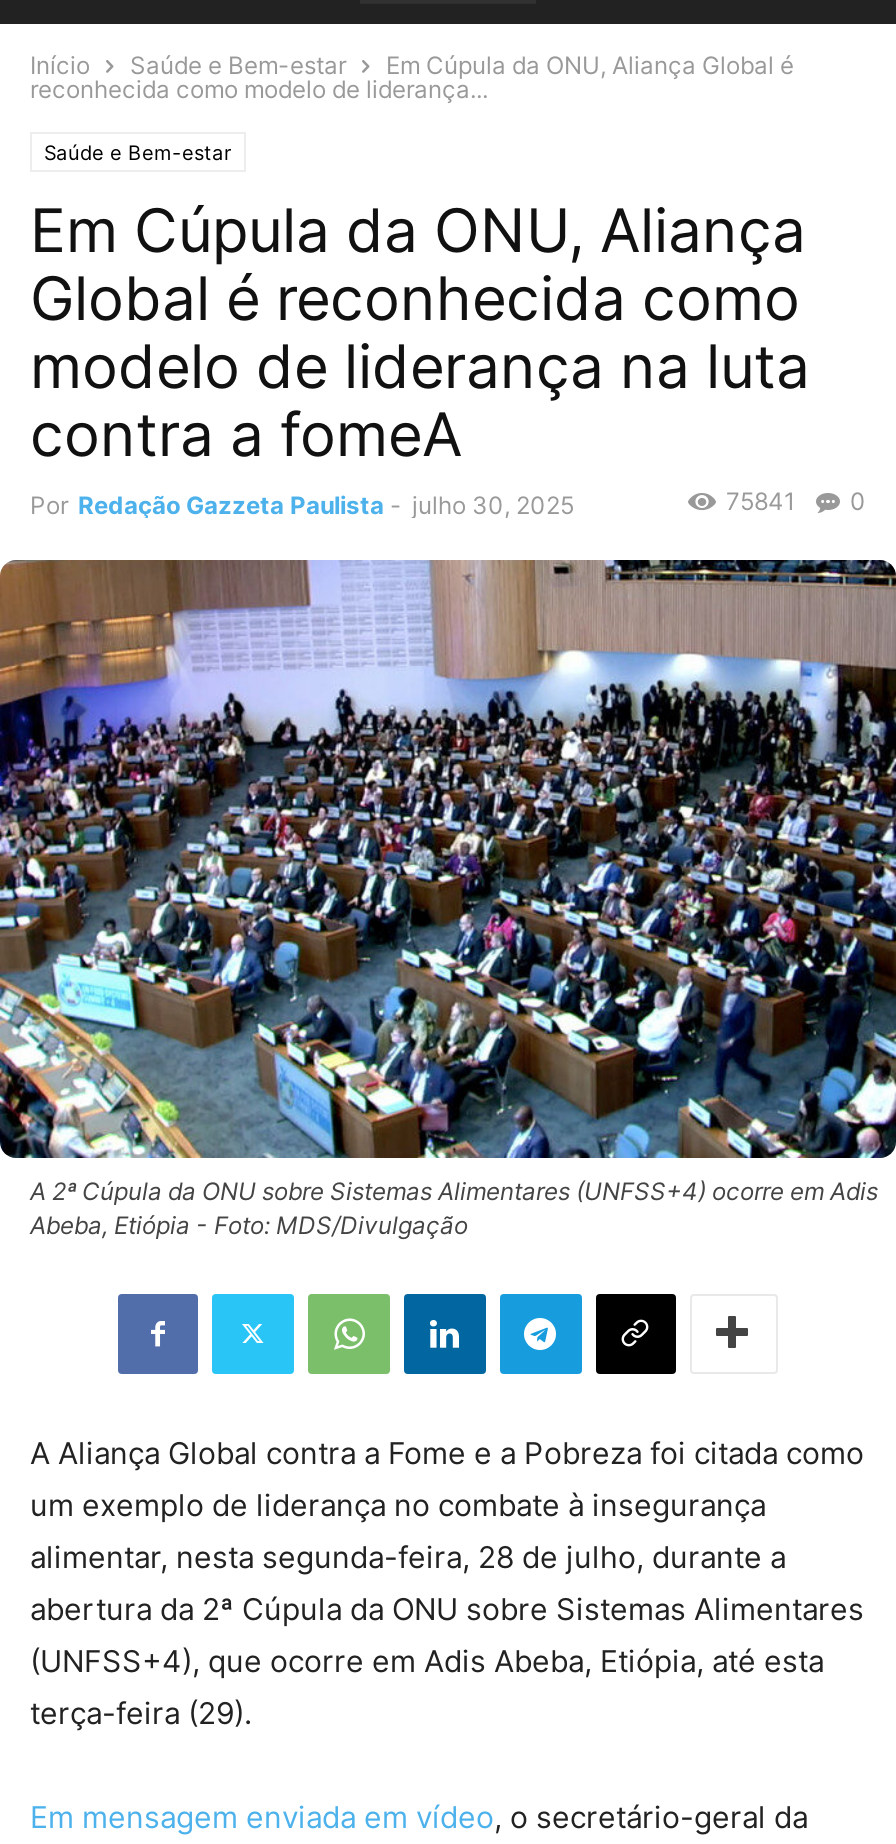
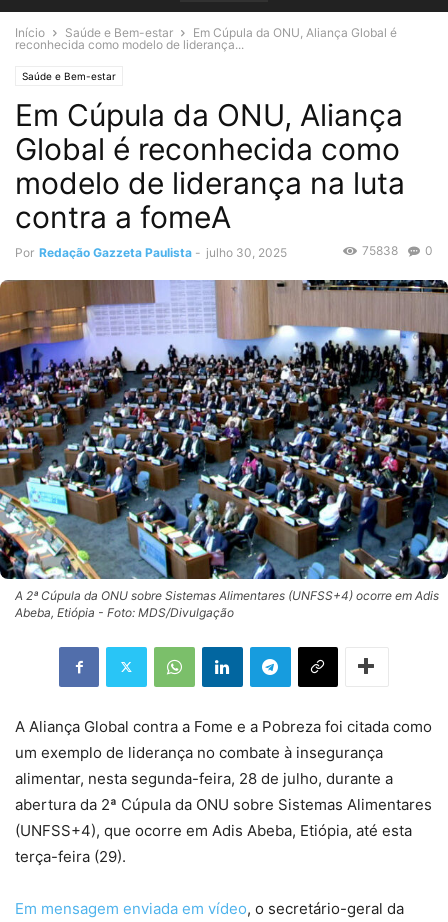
- 75841 0
+ 75838 0
